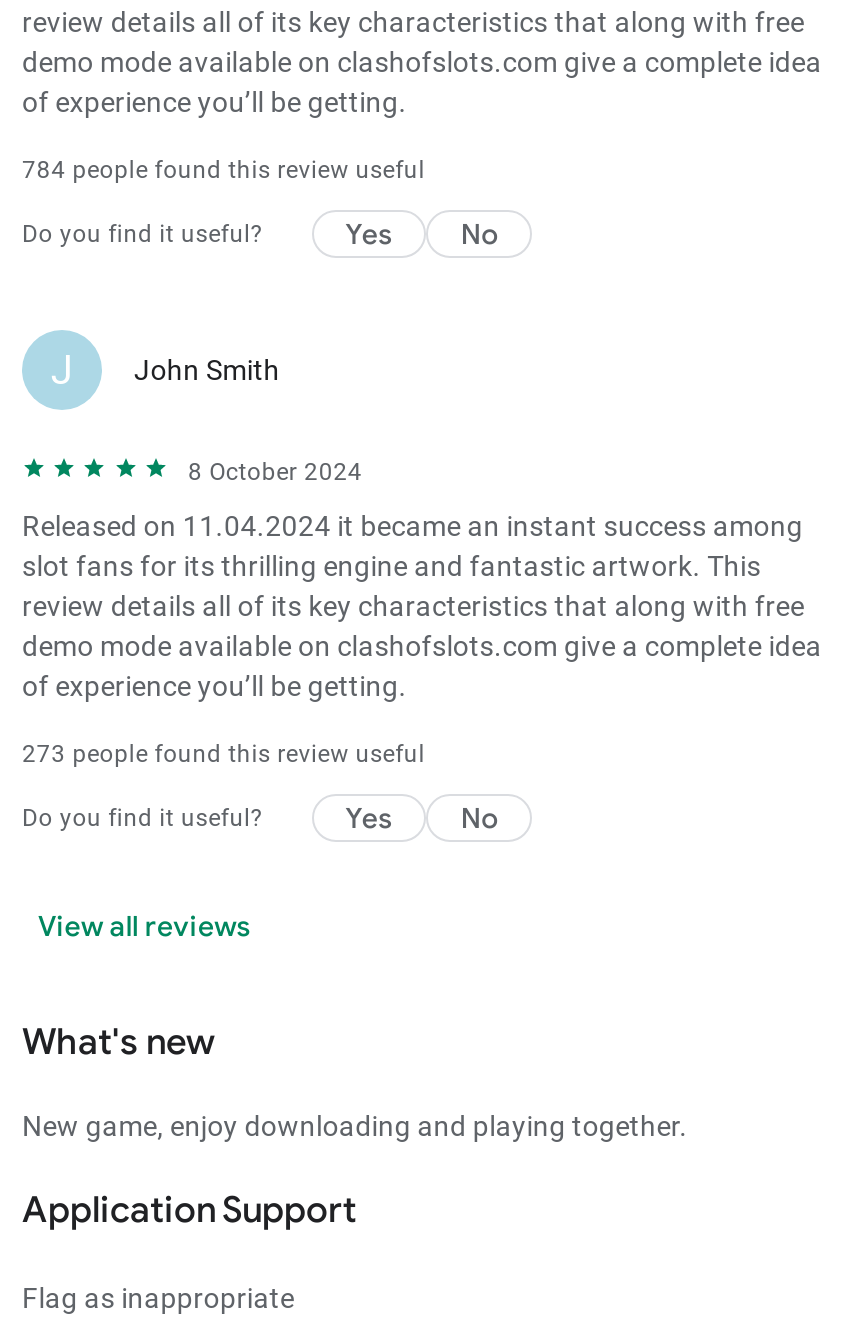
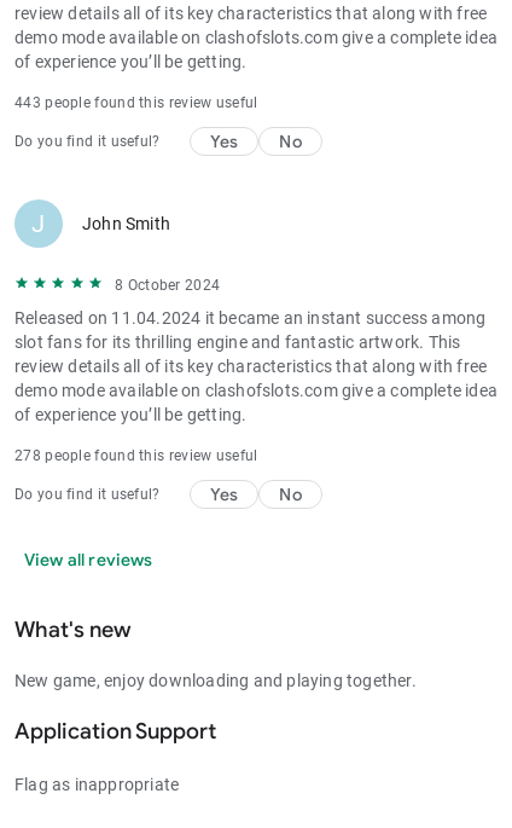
- 784 people found this review useful
+ 443 people found this review useful

- 273 people found this review useful
+ 278 people found this review useful
